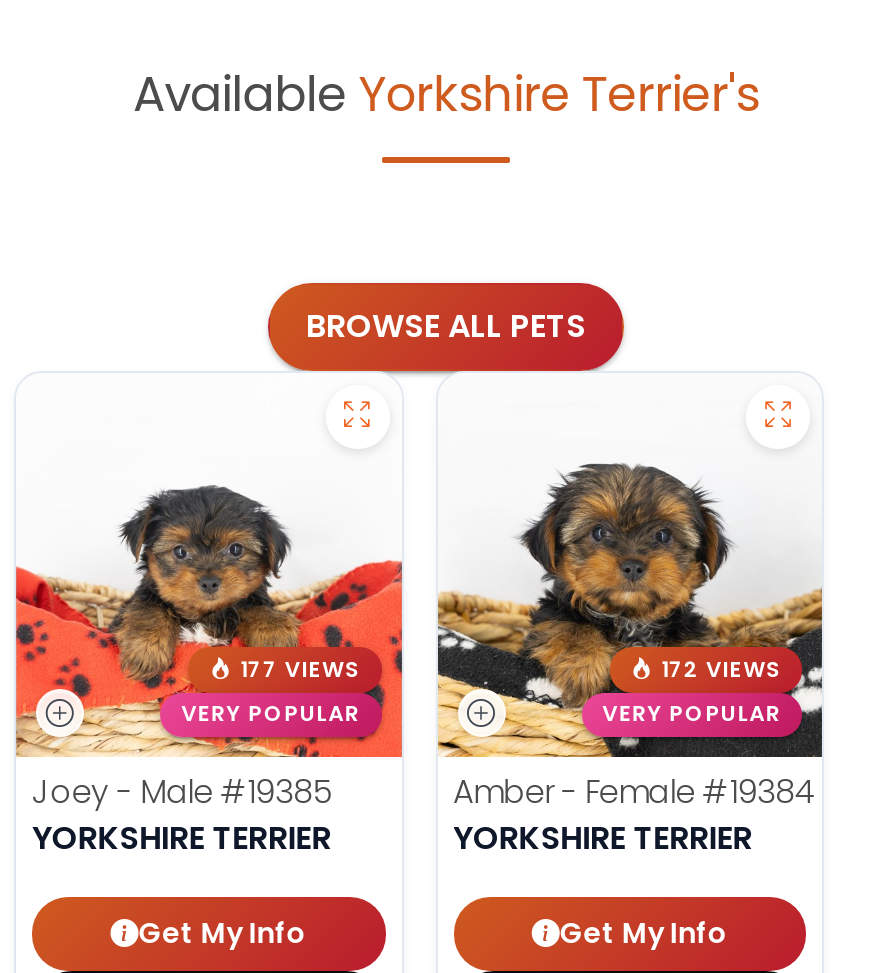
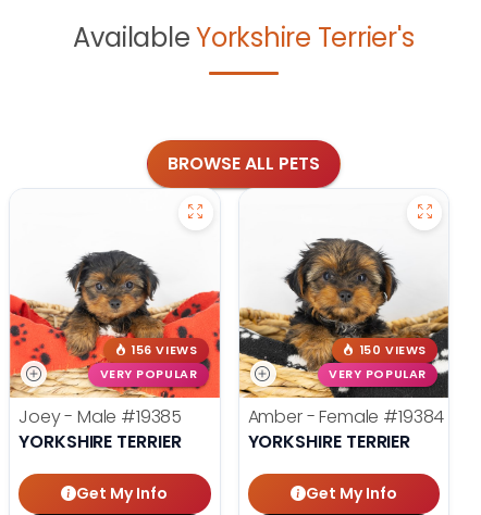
- 177 VIEWS
+ 156 VIEWS

- 172 VIEWS
+ 150 VIEWS
